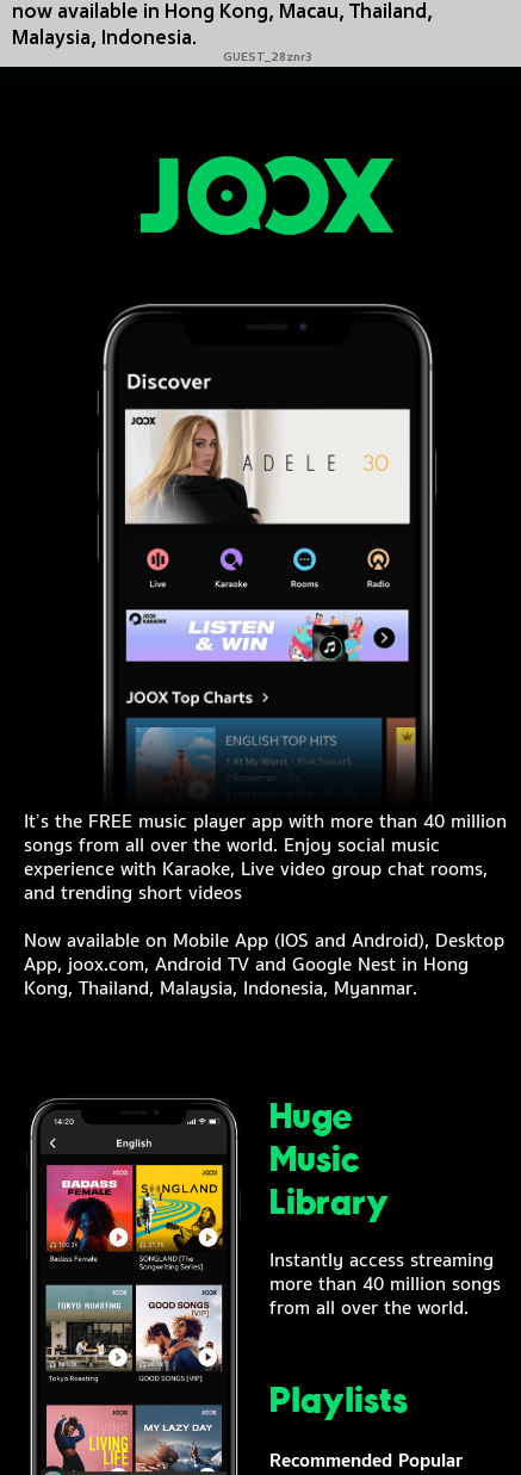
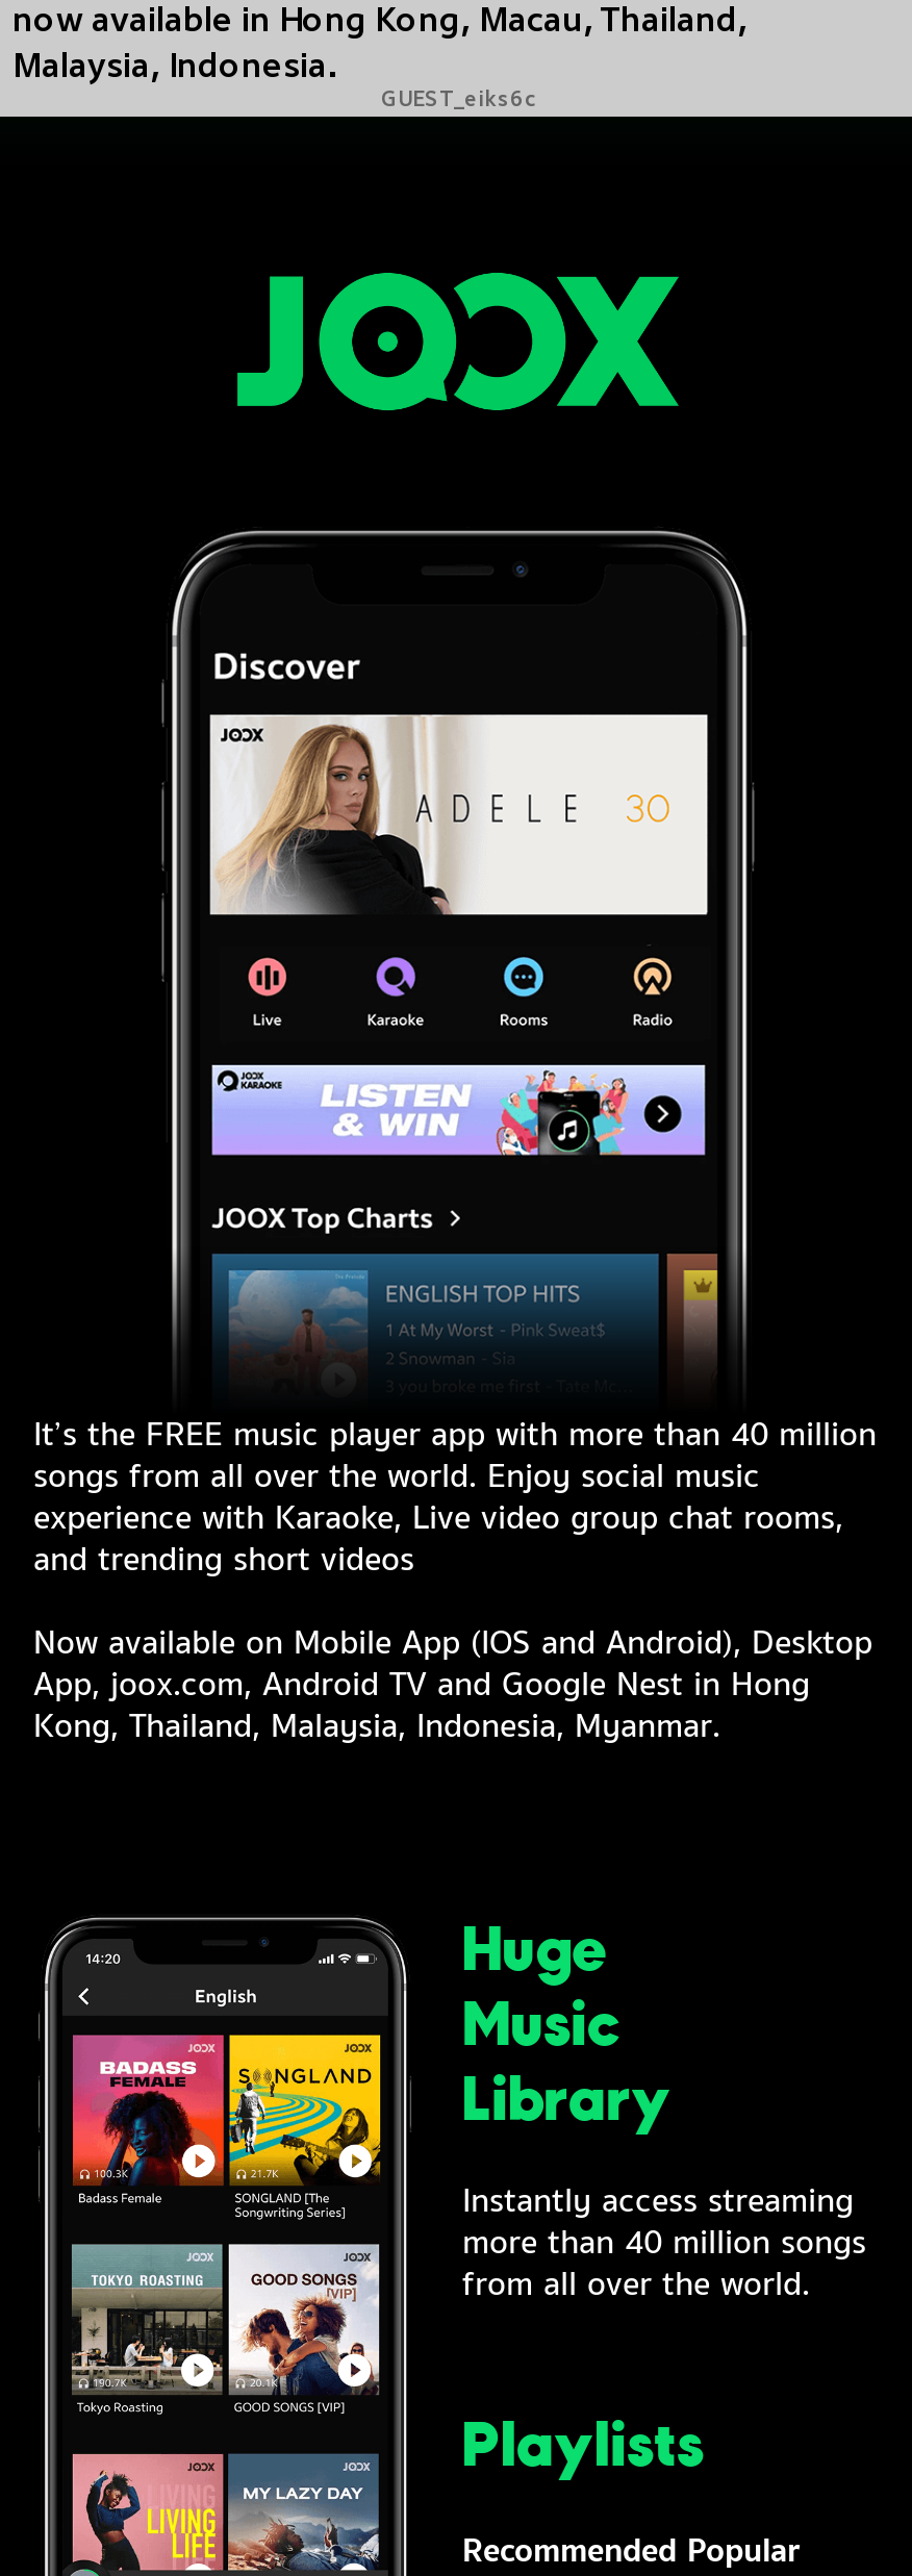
- GUEST_28znr3
+ GUEST_eiks6c
